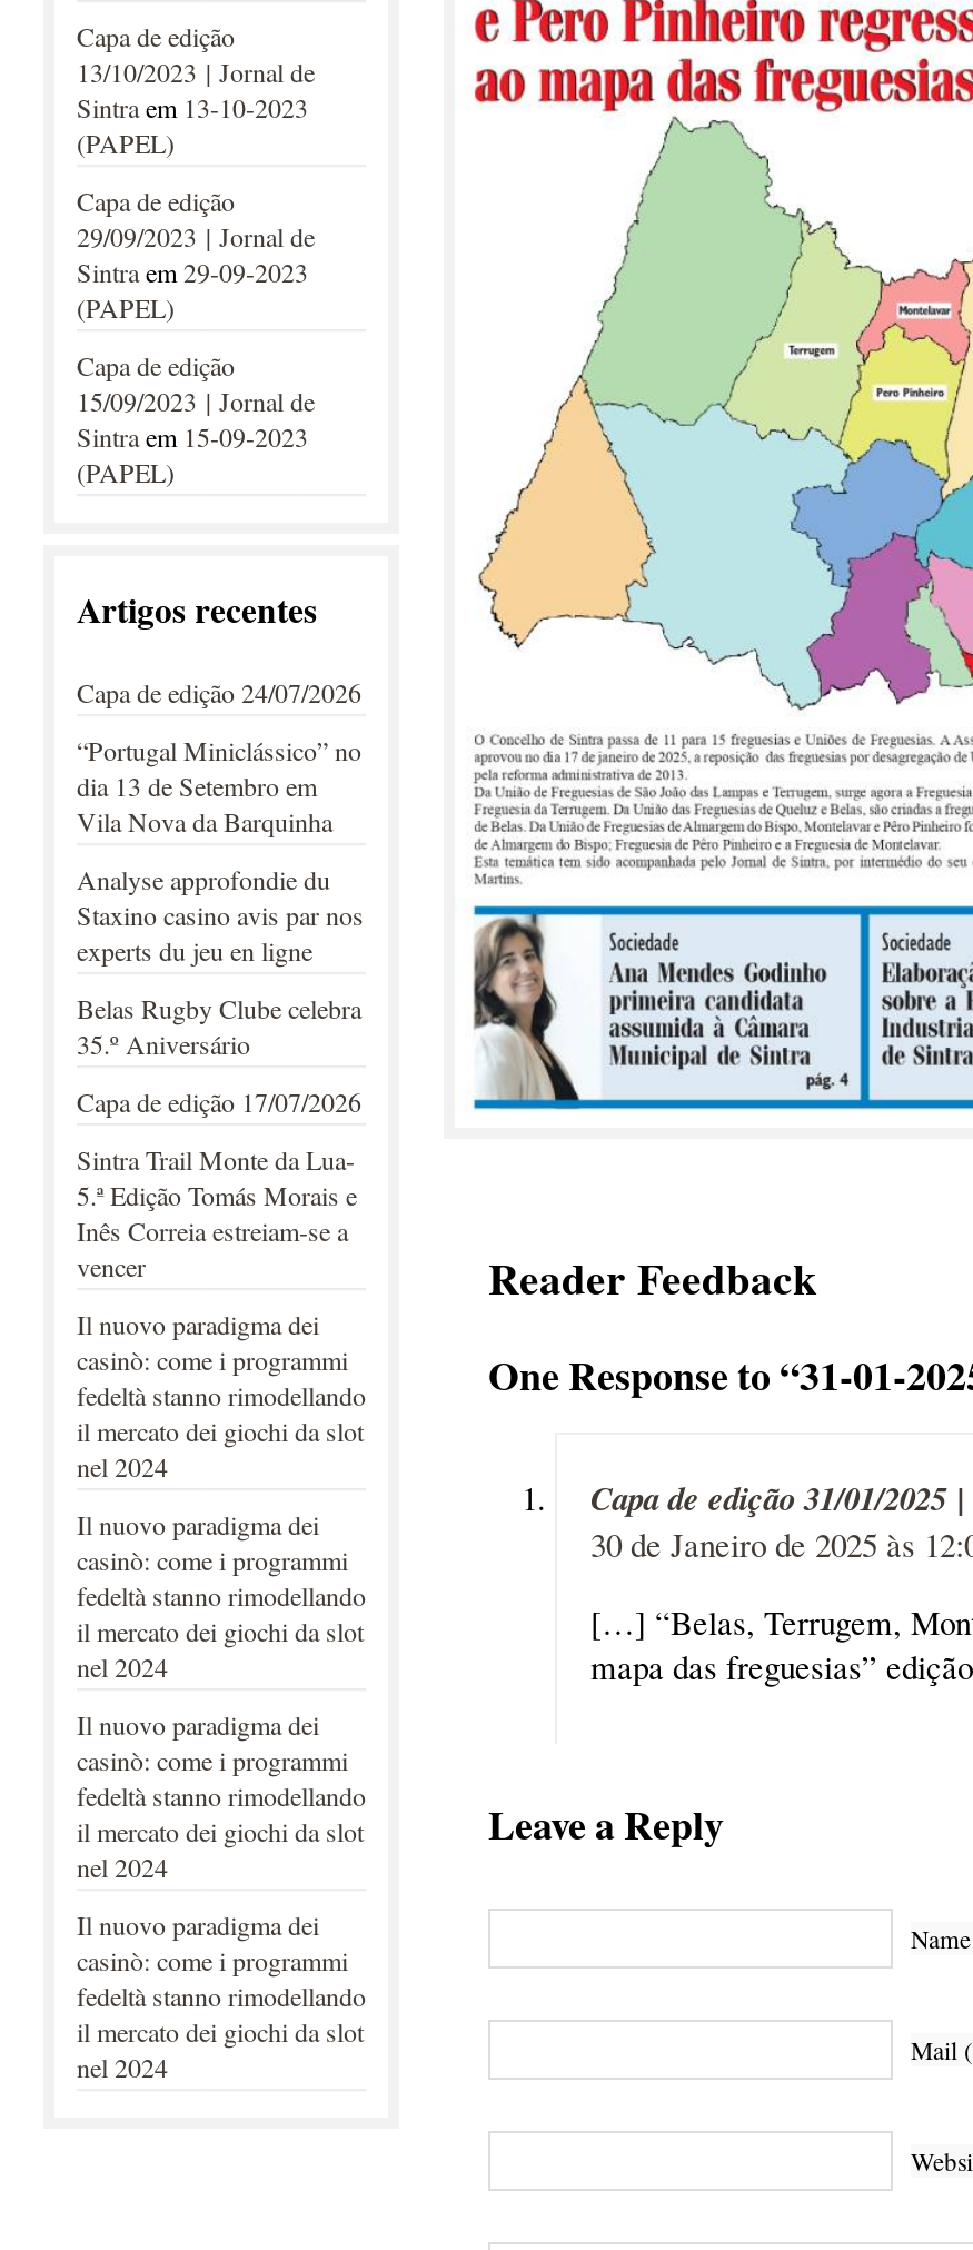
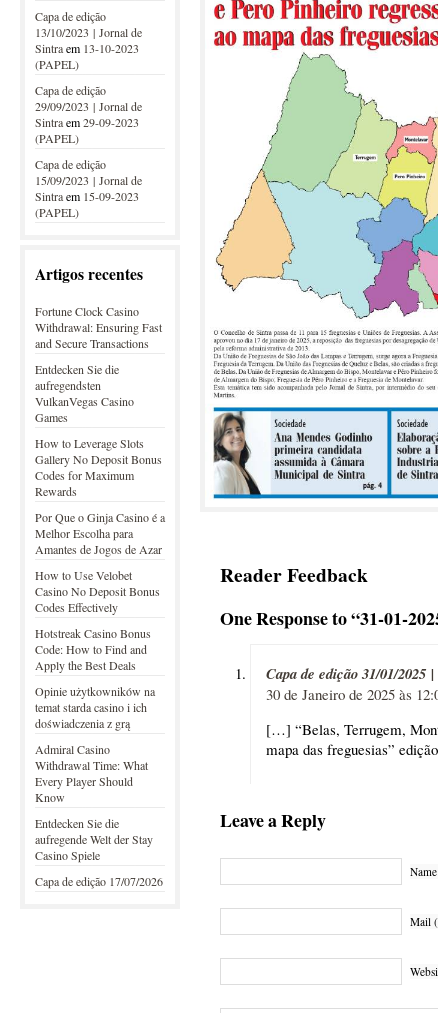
- Capa de edição 24/07/2026
- “Portugal Miniclássico” no
- dia 13 de Setembro em
- Vila Nova da Barquinha
- Analyse approfondie du
- Staxino casino avis par nos
- experts du jeu en ligne
- Belas Rugby Clube celebra
- 35.º Aniversário
+ Fortune Clock Casino
+ Withdrawal: Ensuring Fast
+ and Secure Transactions
+ Entdecken Sie die
+ aufregendsten
+ VulkanVegas Casino
+ Games
+ How to Leverage Slots
+ Gallery No Deposit Bonus
+ Codes for Maximum
+ Rewards
+ Por Que o Ginja Casino é a
+ Melhor Escolha para
+ Amantes de Jogos de Azar
+ How to Use Velobet
+ Casino No Deposit Bonus
+ Codes Effectively
+ Hotstreak Casino Bonus
+ Code: How to Find and
+ Apply the Best Deals
+ Opinie użytkowników na
+ temat starda casino i ich
+ doświadczenia z grą
+ Admiral Casino
+ Withdrawal Time: What
+ Every Player Should
+ Know
+ Entdecken Sie die
+ aufregende Welt der Stay
+ Casino Spiele

moved down: Capa de edição 17/07/2026

- Sintra Trail Monte da Lua-
- 5.ª Edição Tomás Morais e
- Inês Correia estreiam-se a
- vencer
- Il nuovo paradigma dei
- casinò: come i programmi
- fedeltà stanno rimodellando
- il mercato dei giochi da slot
- nel 2024
- Il nuovo paradigma dei
- casinò: come i programmi
- fedeltà stanno rimodellando
- il mercato dei giochi da slot
- nel 2024
- Il nuovo paradigma dei
- casinò: come i programmi
- fedeltà stanno rimodellando
- il mercato dei giochi da slot
- nel 2024
- Il nuovo paradigma dei
- casinò: come i programmi
- fedeltà stanno rimodellando
- il mercato dei giochi da slot
- nel 2024
